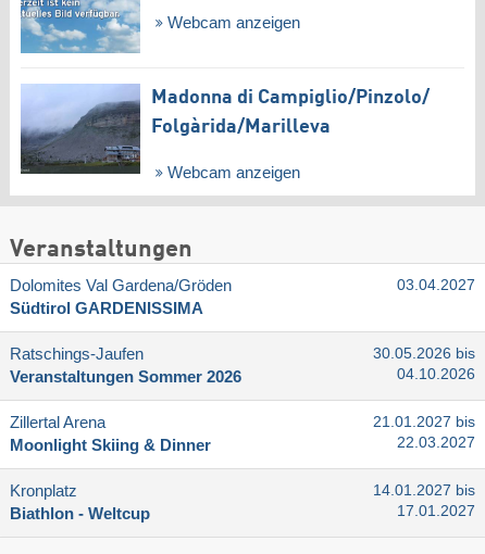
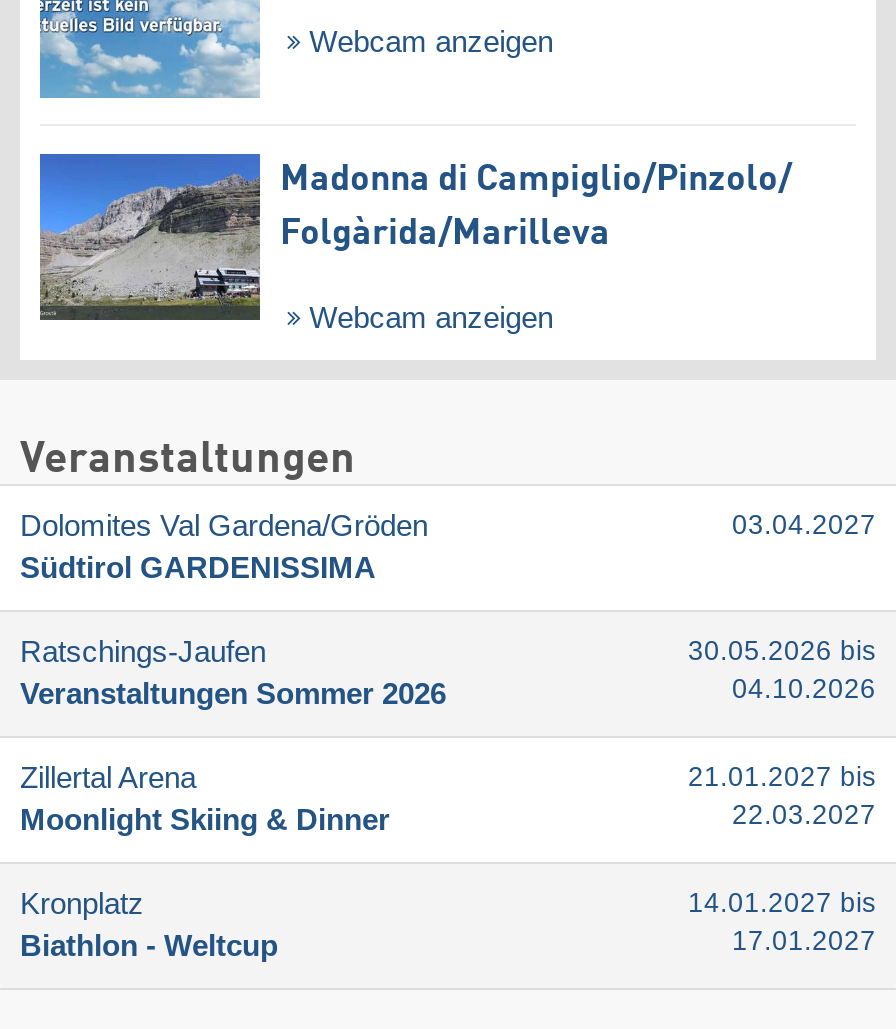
- [image]
+ [image]
